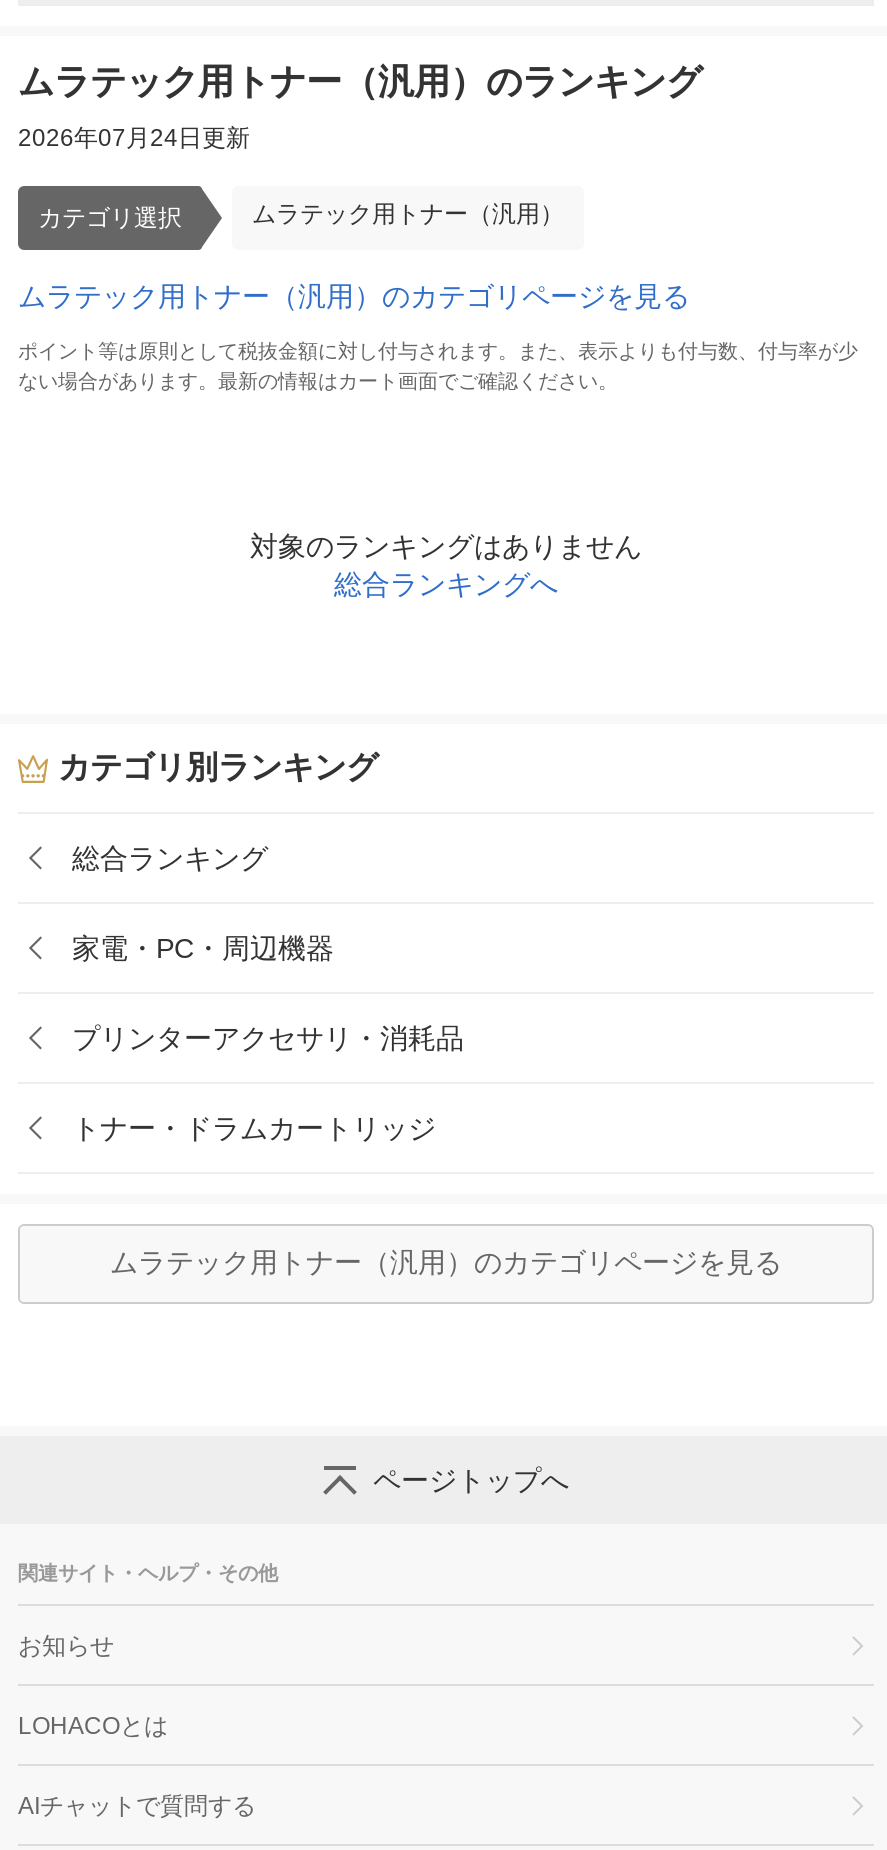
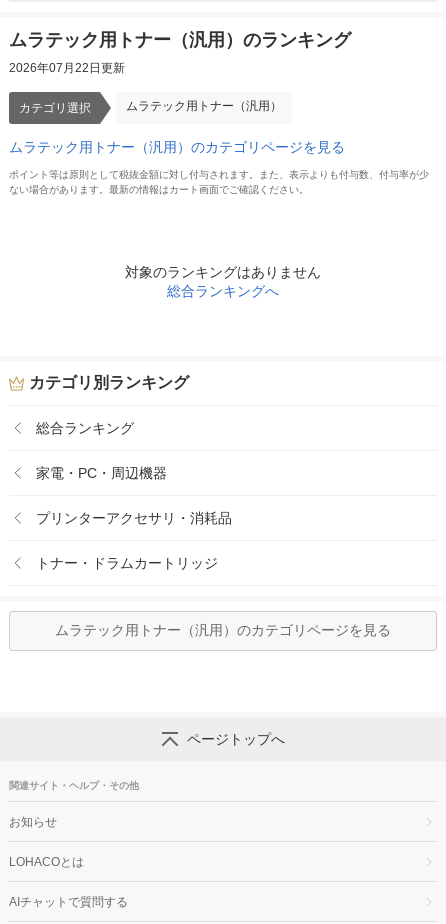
- 2026年07月24日更新
+ 2026年07月22日更新
